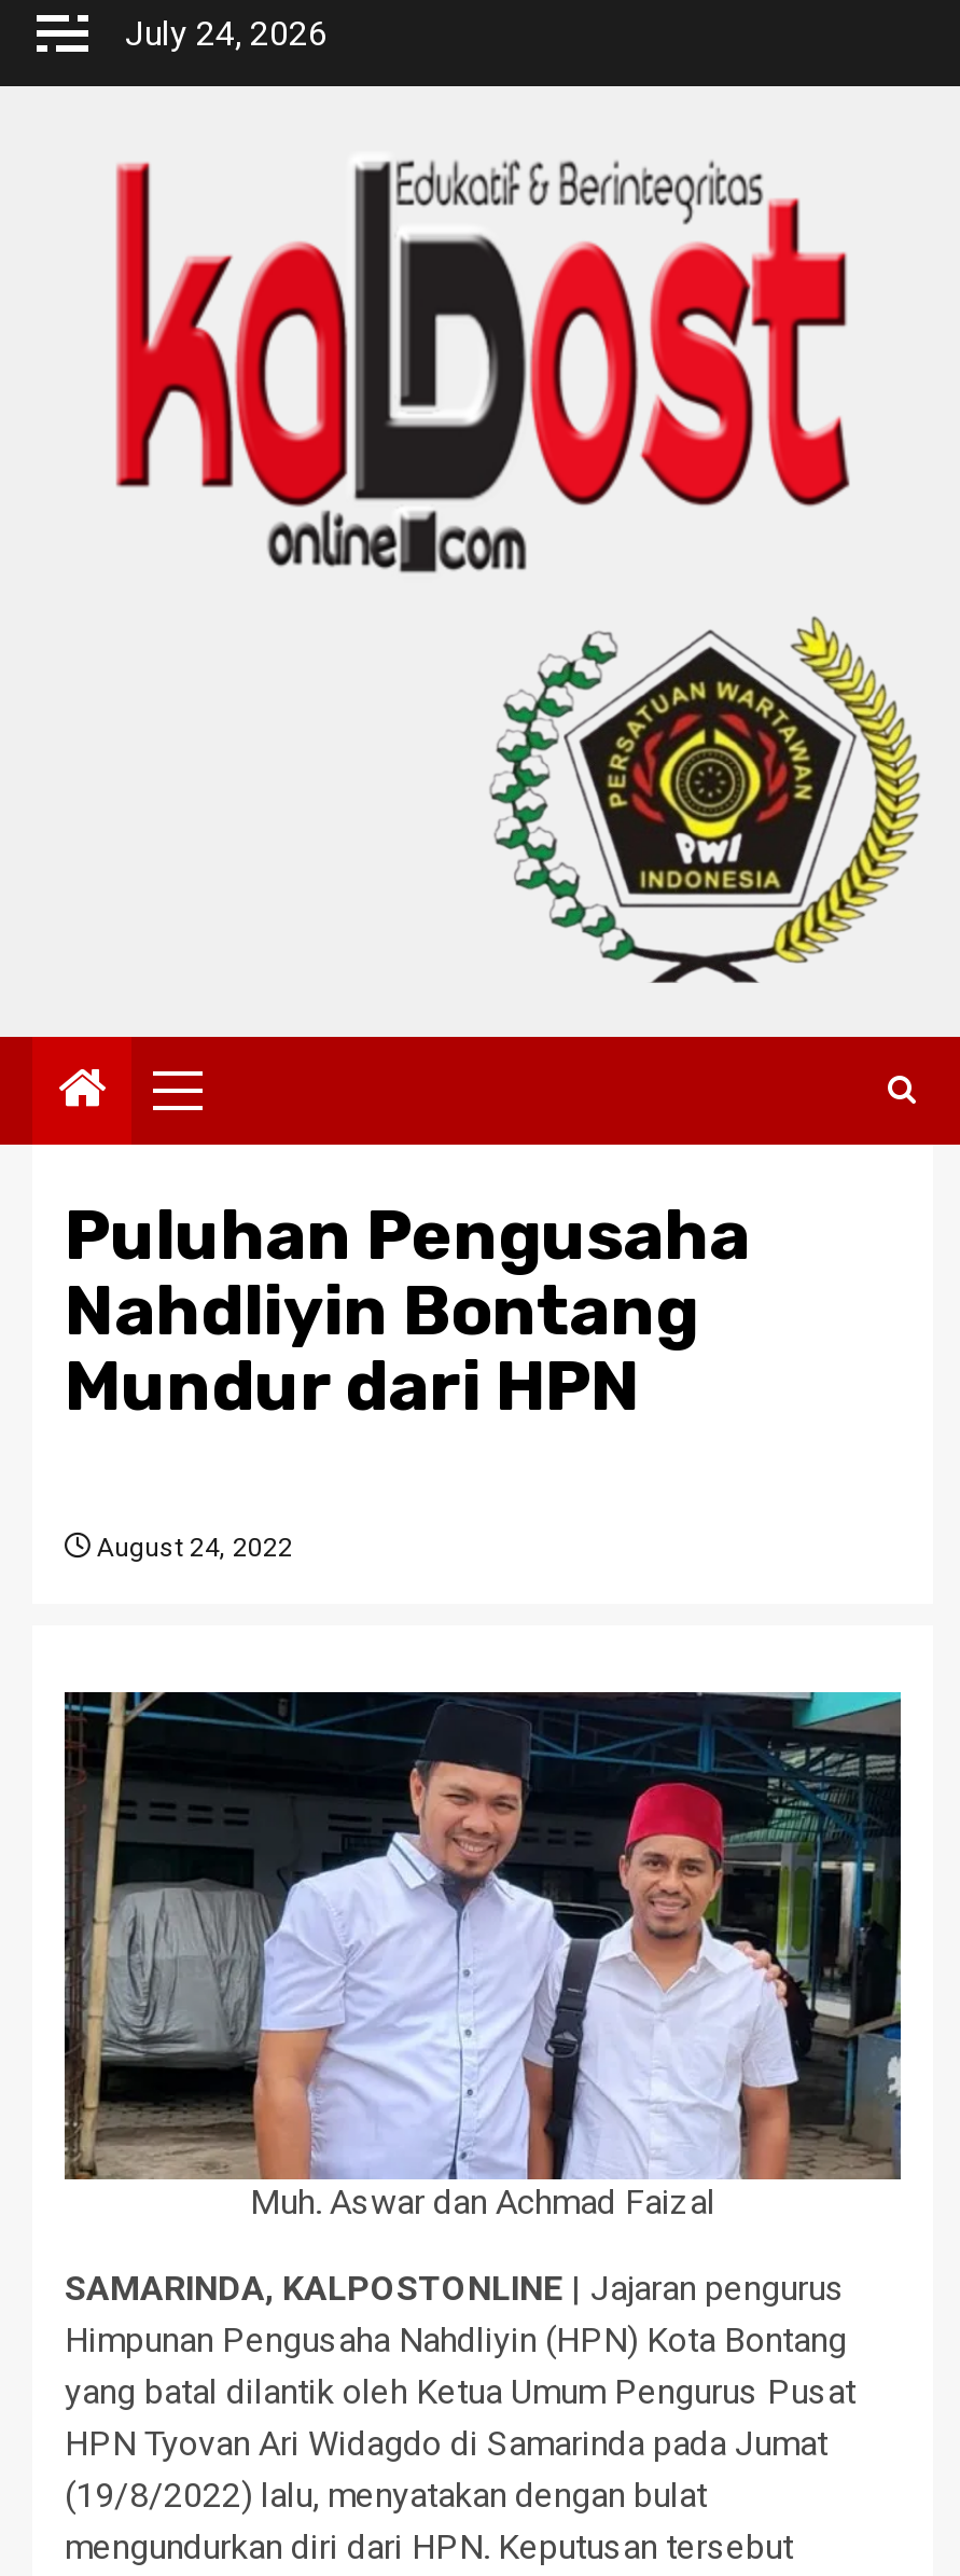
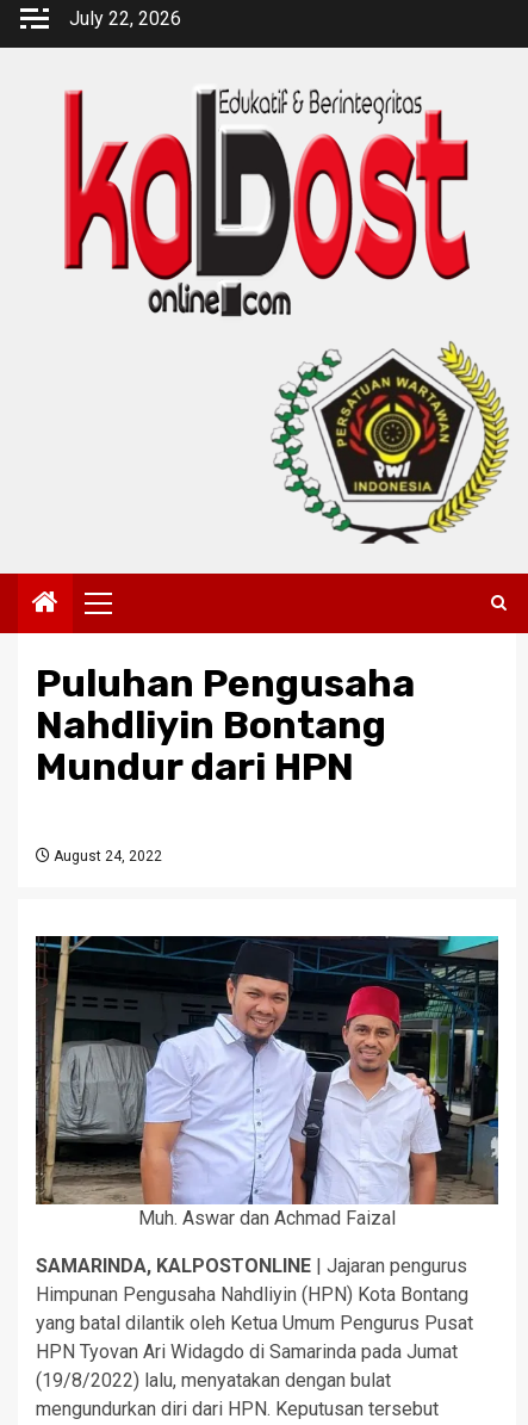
- July 24, 2026
+ July 22, 2026
